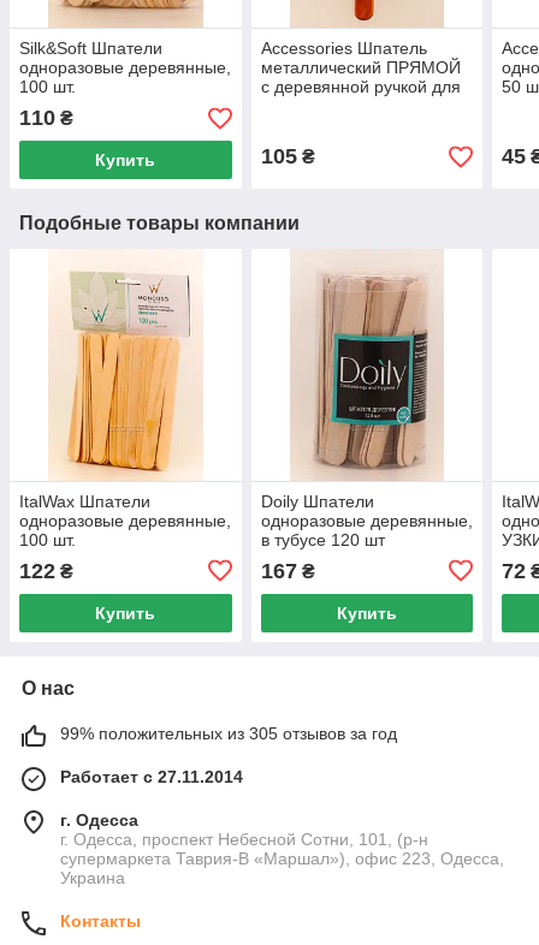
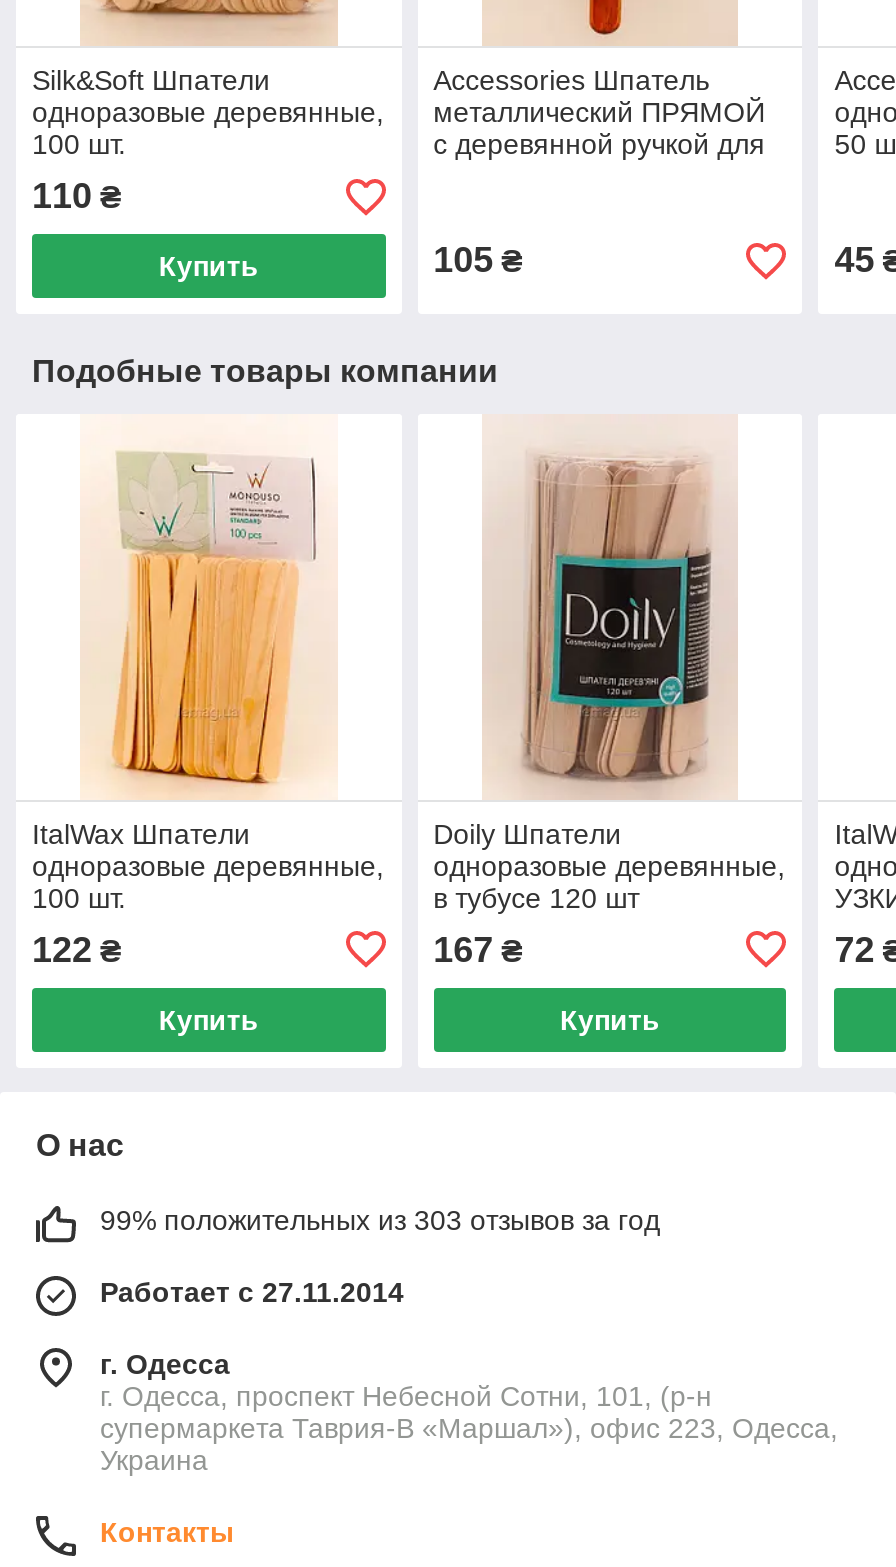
- 99% положительных из 305 отзывов за год
+ 99% положительных из 303 отзывов за год
